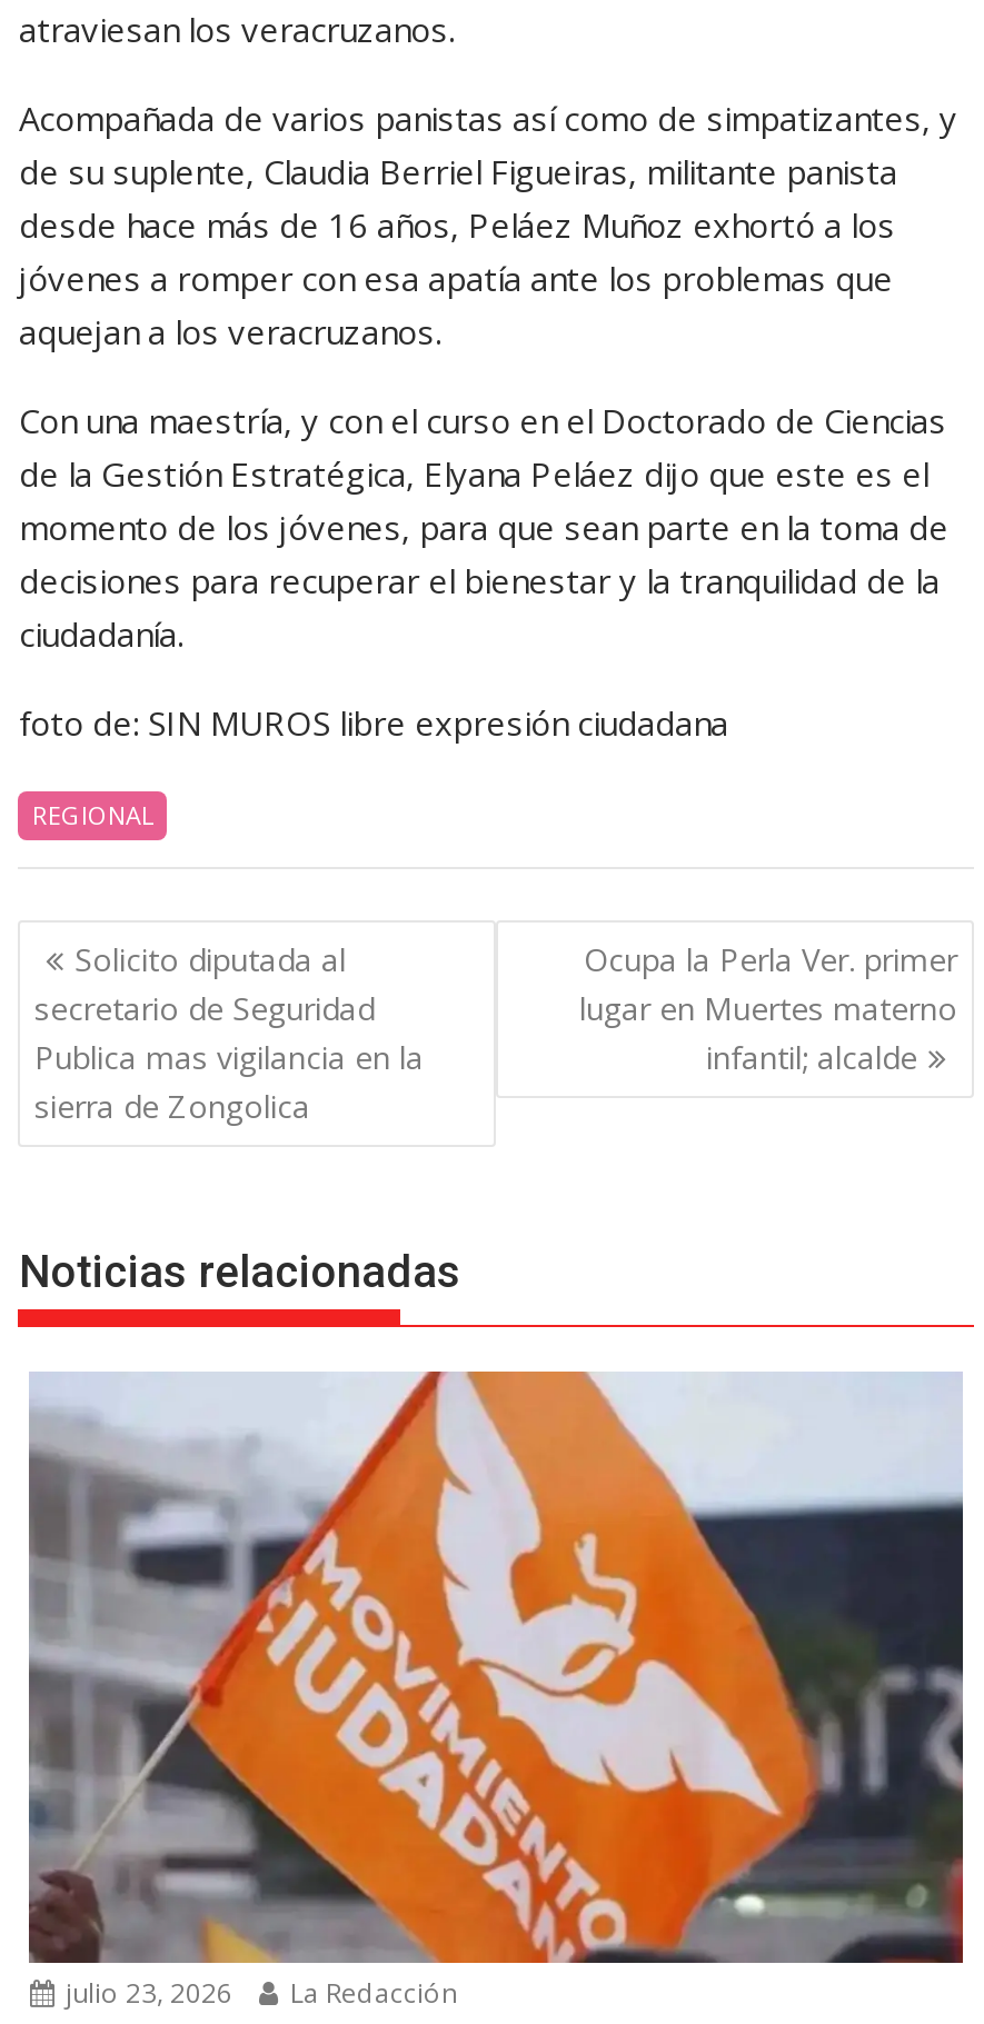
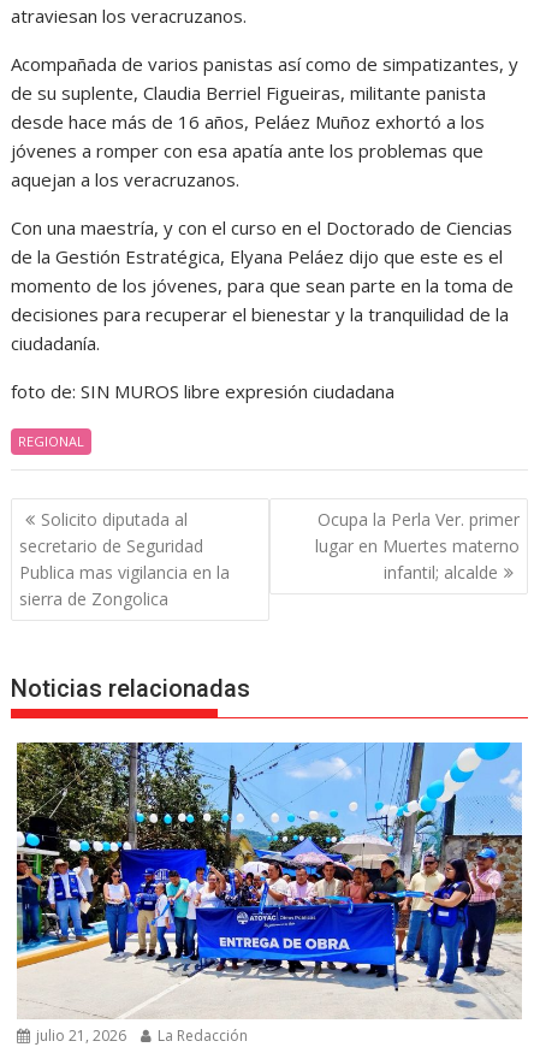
- [image]
- julio 23, 2026 La Redacción
+ [image]
+ julio 21, 2026 La Redacción
